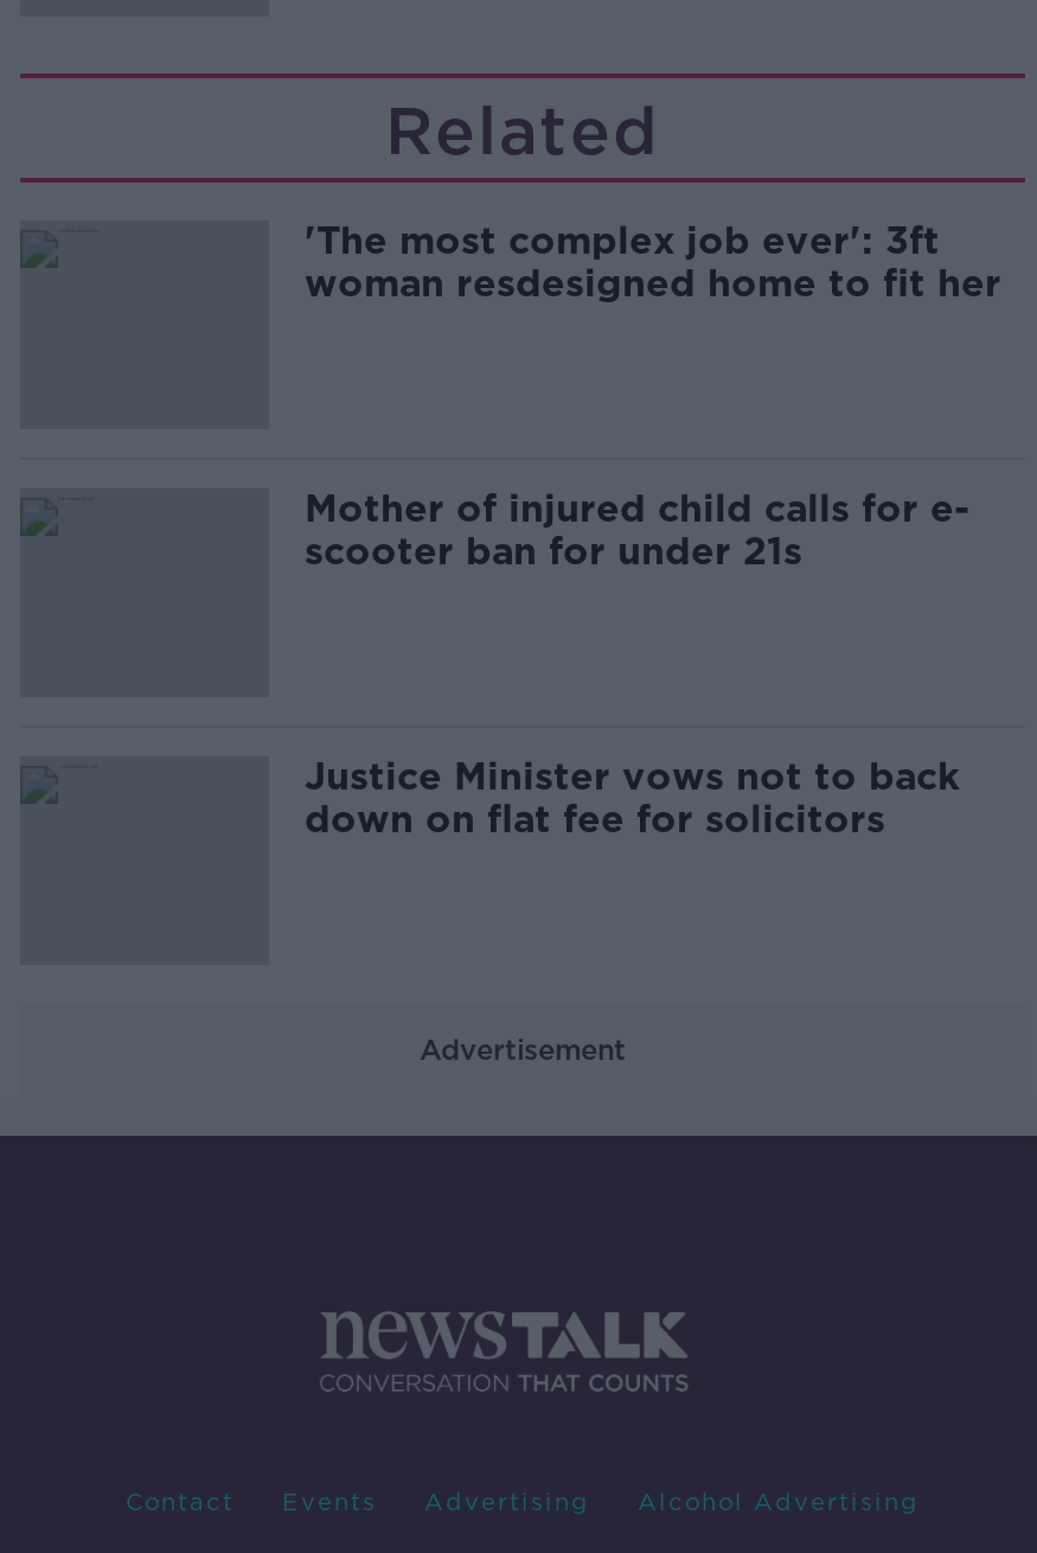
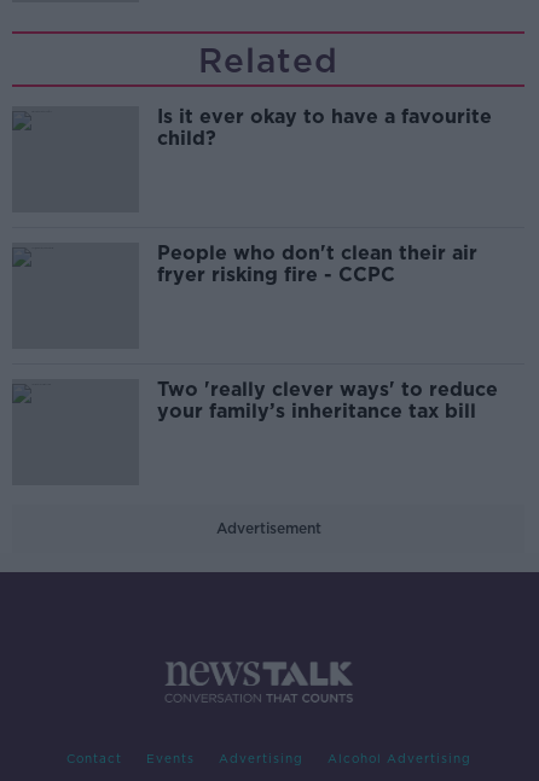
- 'The most complex job ever': 3ft
- woman resdesigned home to fit her
+ Is it ever okay to have a favourite
+ child?

- Mother of injured child calls for e-
- scooter ban for under 21s
+ People who don't clean their air
+ fryer risking fire - CCPC

- Justice Minister vows not to back
- down on flat fee for solicitors
+ Two 'really clever ways' to reduce
+ your family’s inheritance tax bill
